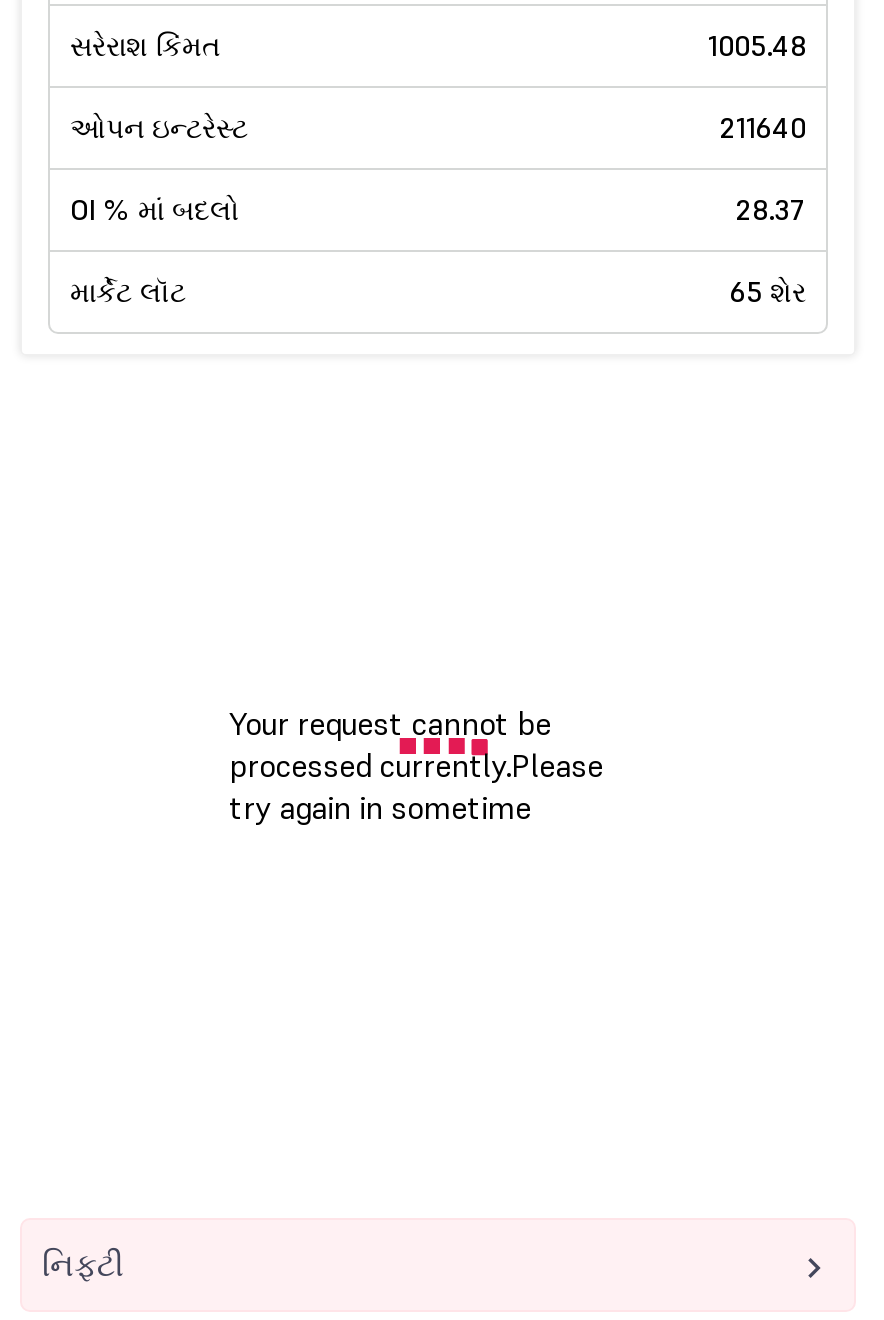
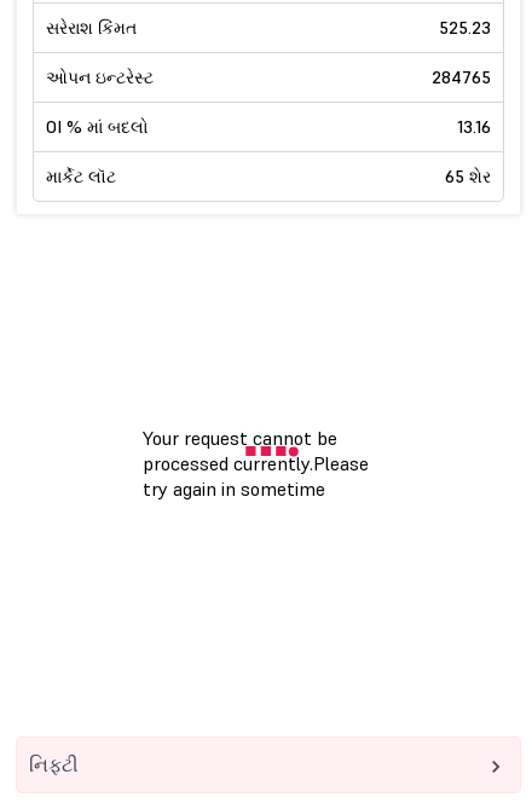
- 1005.48
+ 525.23

- 211640
+ 284765

- 28.37
+ 13.16
